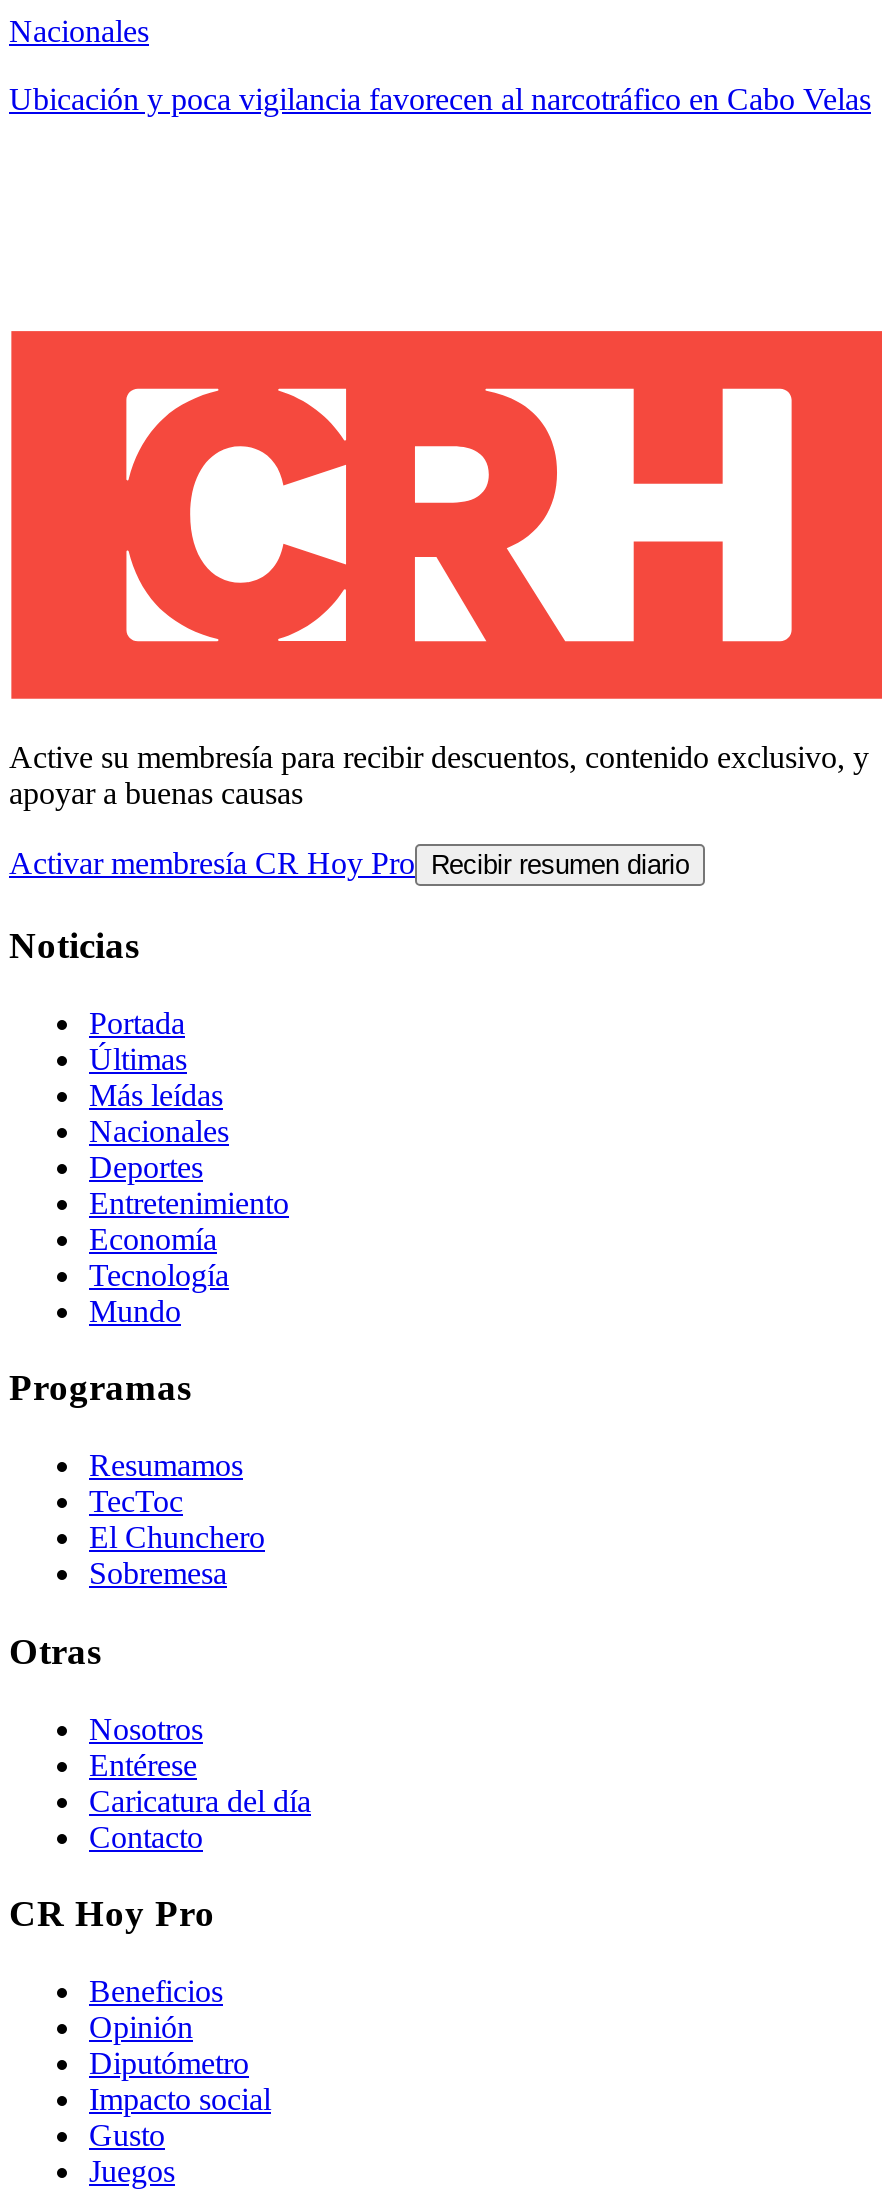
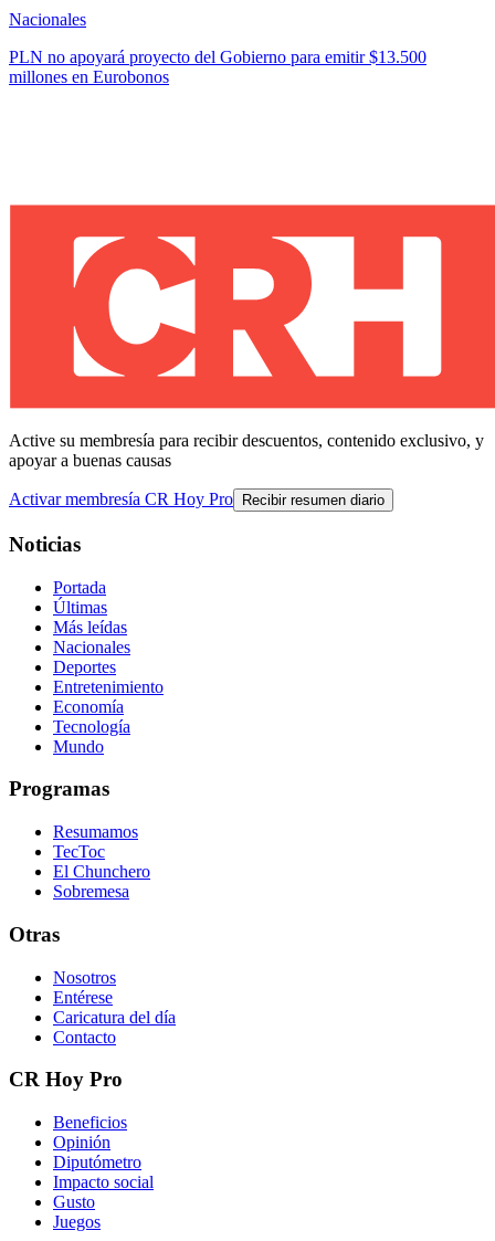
- Ubicación y poca vigilancia favorecen al narcotráfico en Cabo Velas
+ PLN no apoyará proyecto del Gobierno para emitir $13.500
+ millones en Eurobonos
